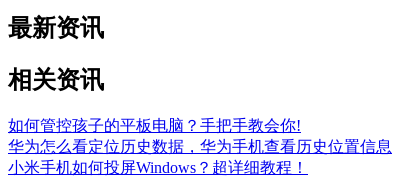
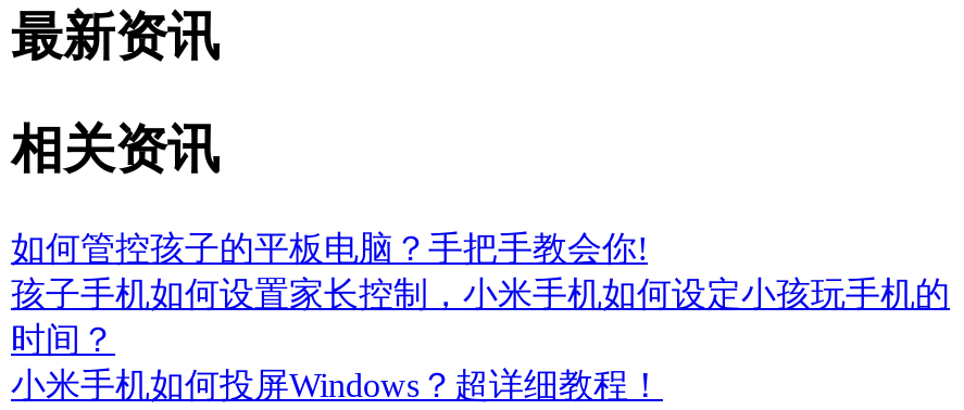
- 华为怎么看定位历史数据，华为手机查看历史位置信息
+ 孩子手机如何设置家长控制，小米手机如何设定小孩玩手机的
+ 时间？
